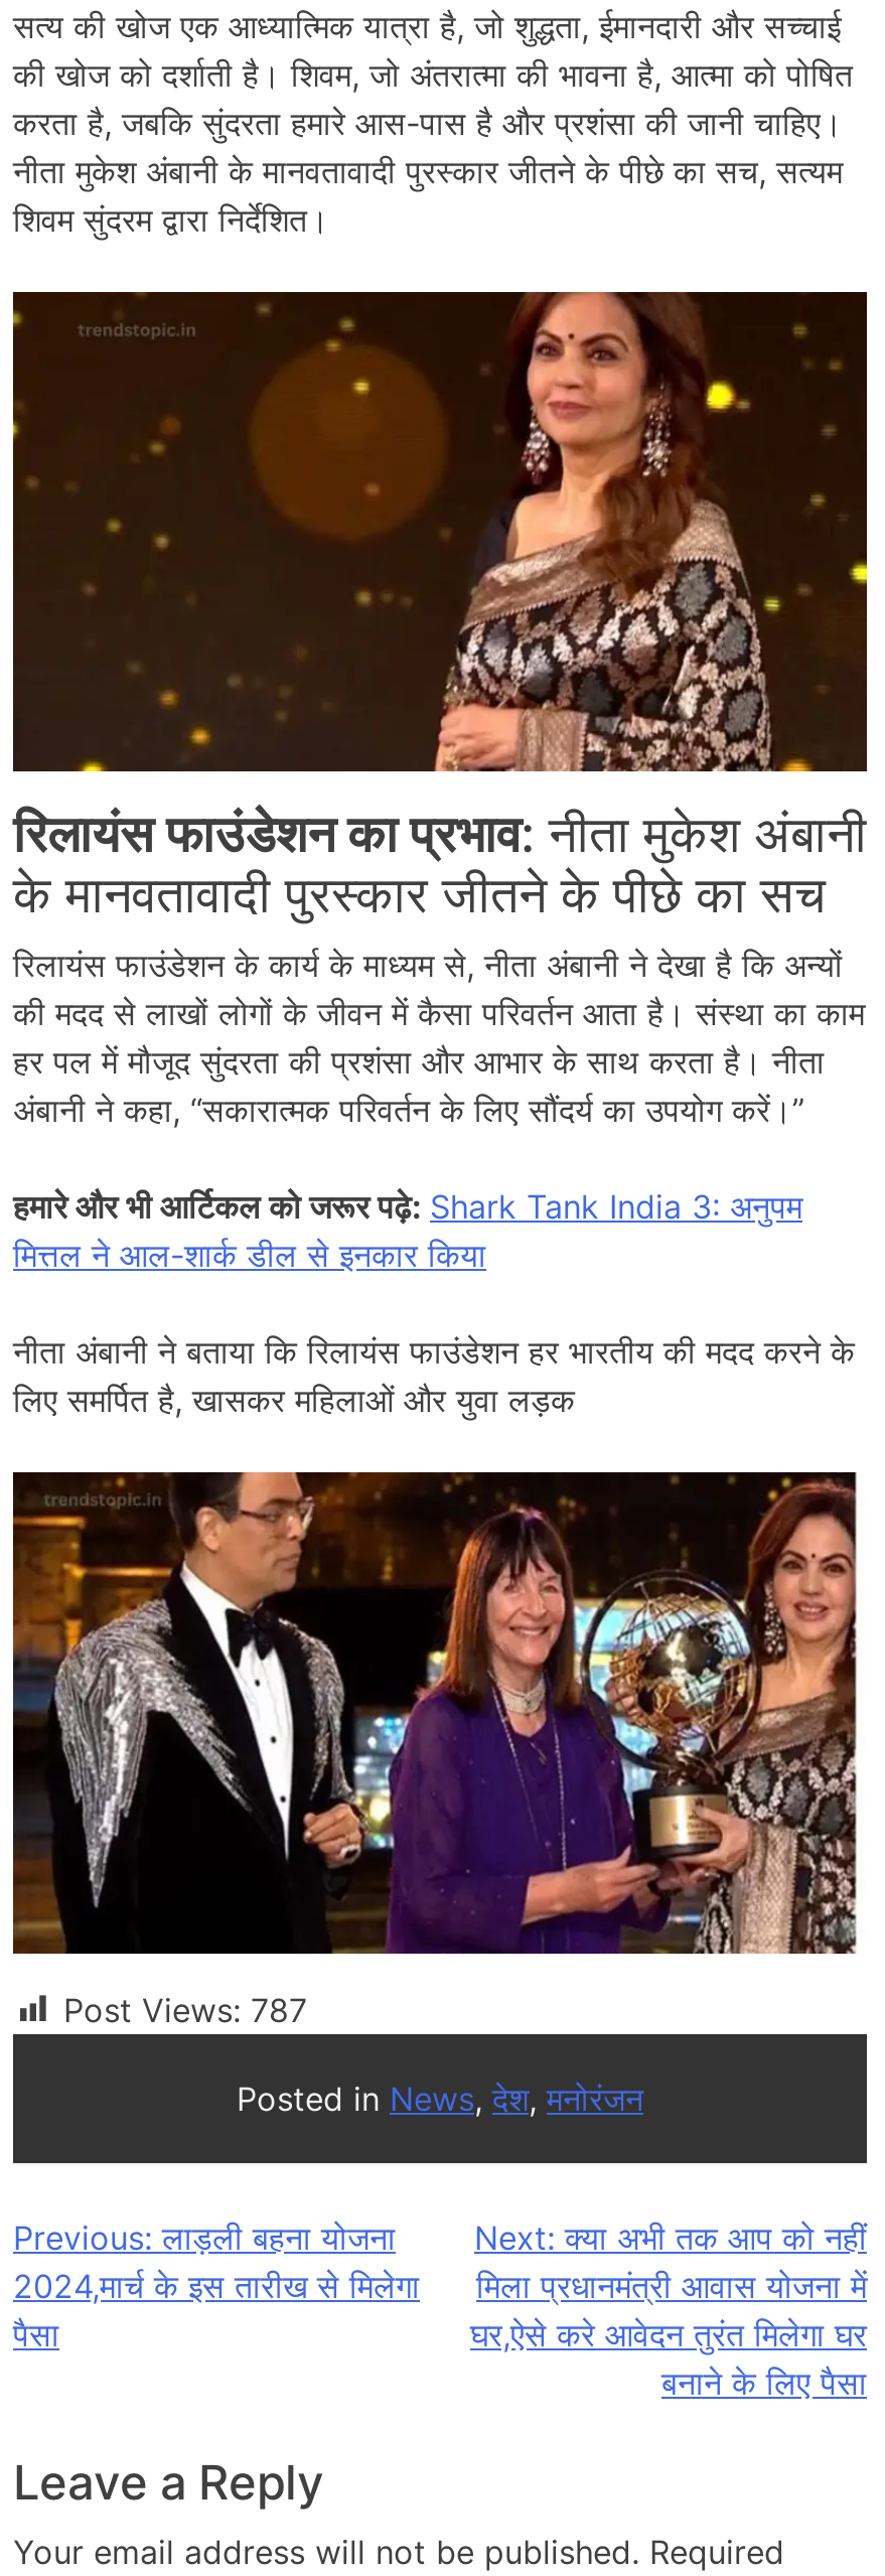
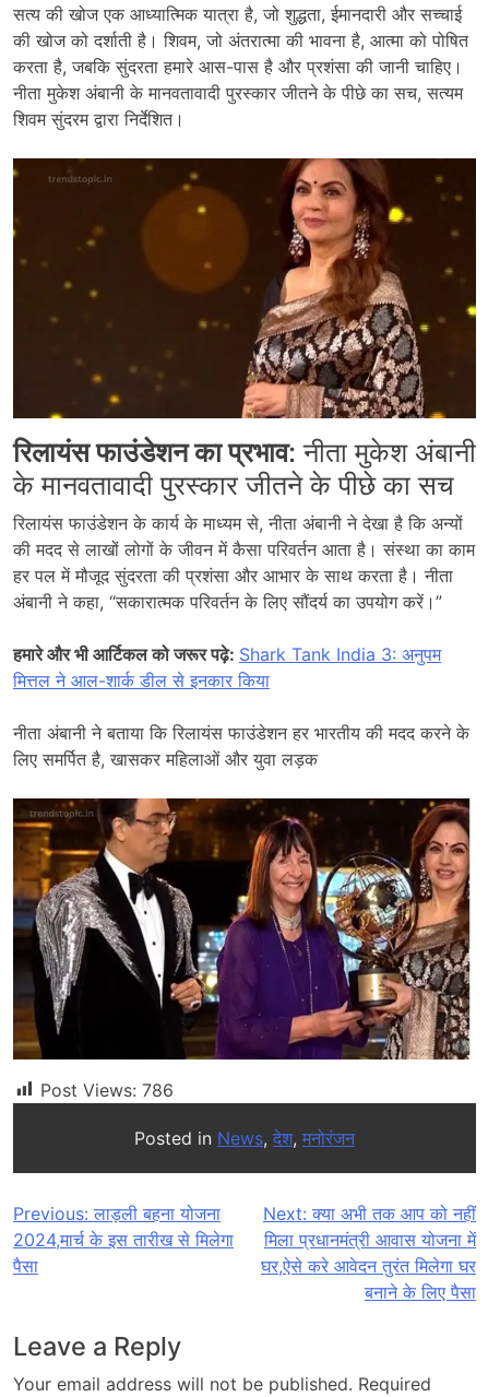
- Post Views: 787
+ Post Views: 786
